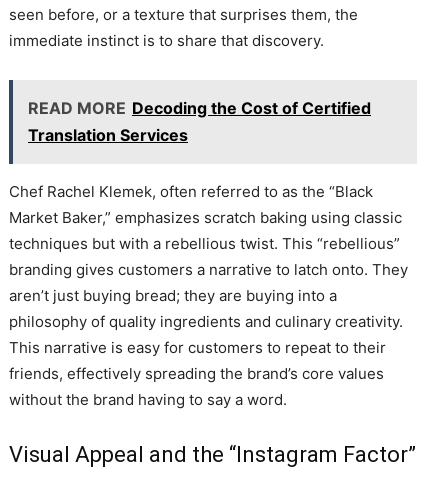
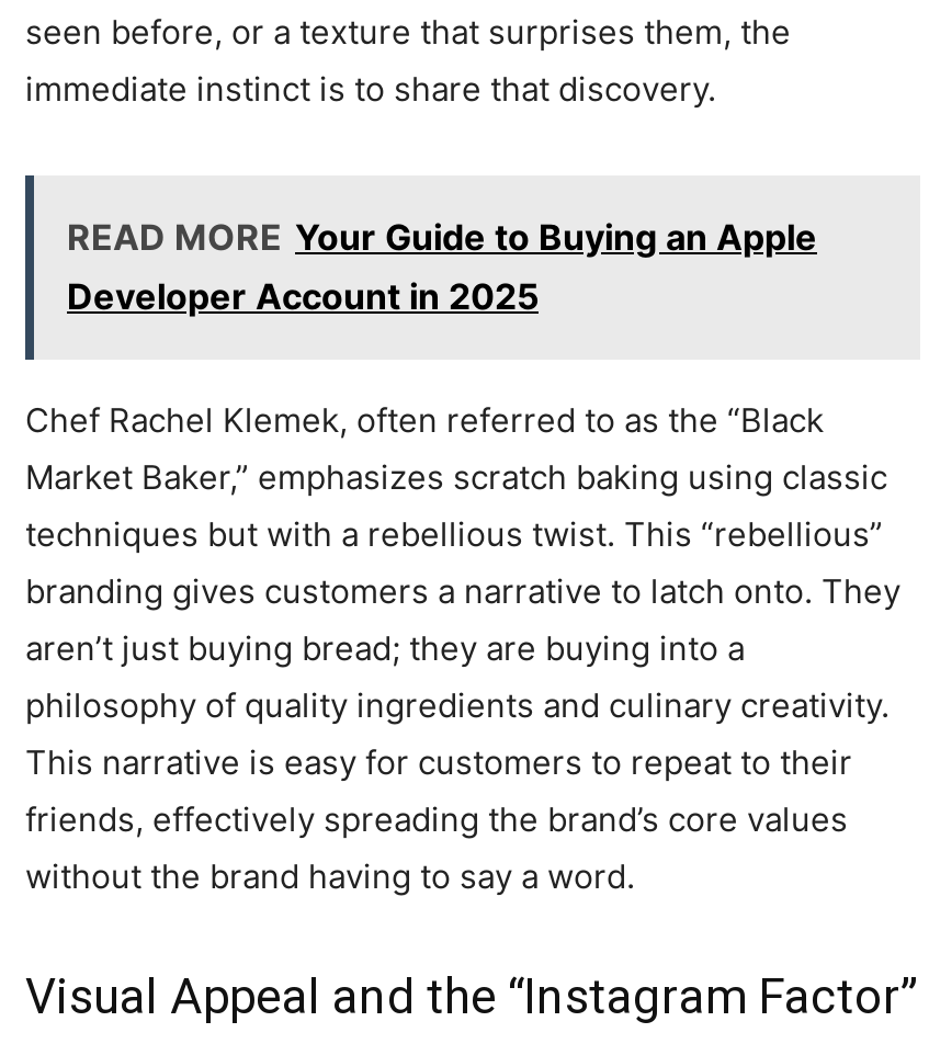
- READ MORE Decoding the Cost of Certified
- Translation Services
+ READ MORE Your Guide to Buying an Apple
+ Developer Account in 2025
